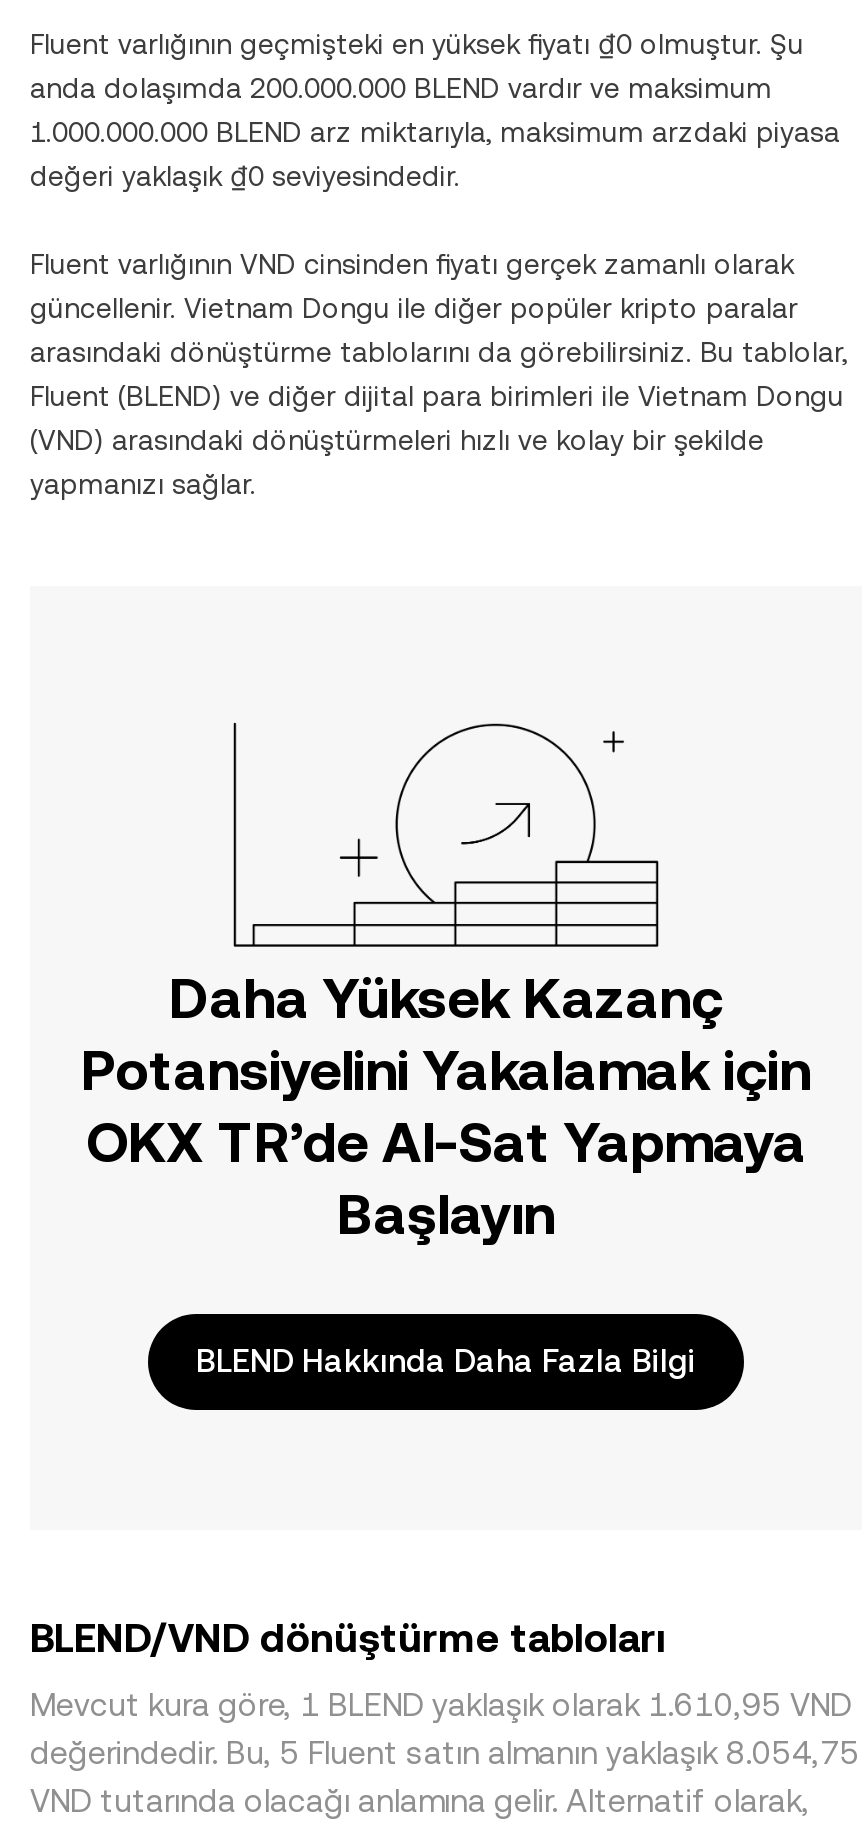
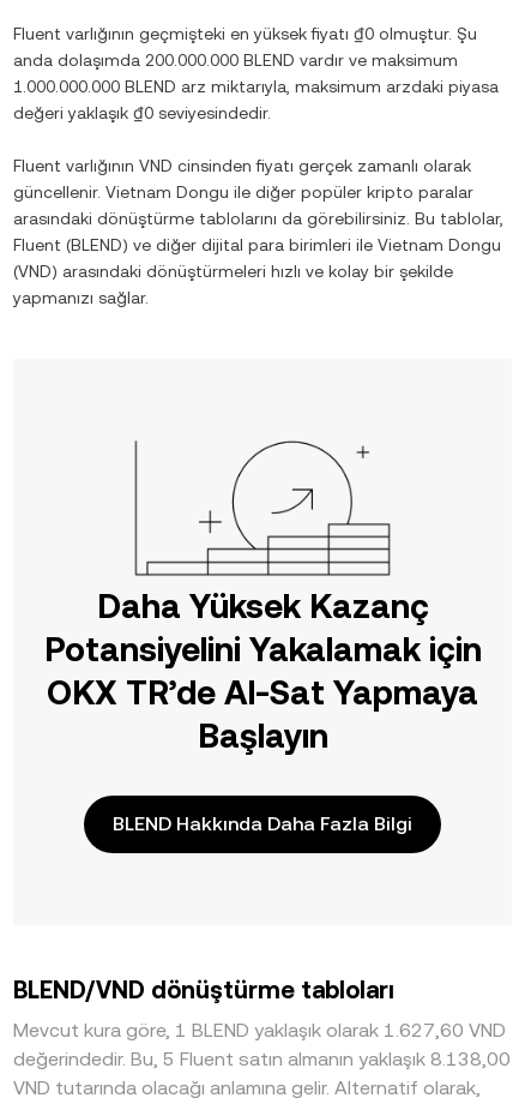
- Mevcut kura göre, 1 BLEND yaklaşık olarak 1.610,95 VND
+ Mevcut kura göre, 1 BLEND yaklaşık olarak 1.627,60 VND

- değerindedir. Bu, 5 Fluent satın almanın yaklaşık 8.054,75
+ değerindedir. Bu, 5 Fluent satın almanın yaklaşık 8.138,00
